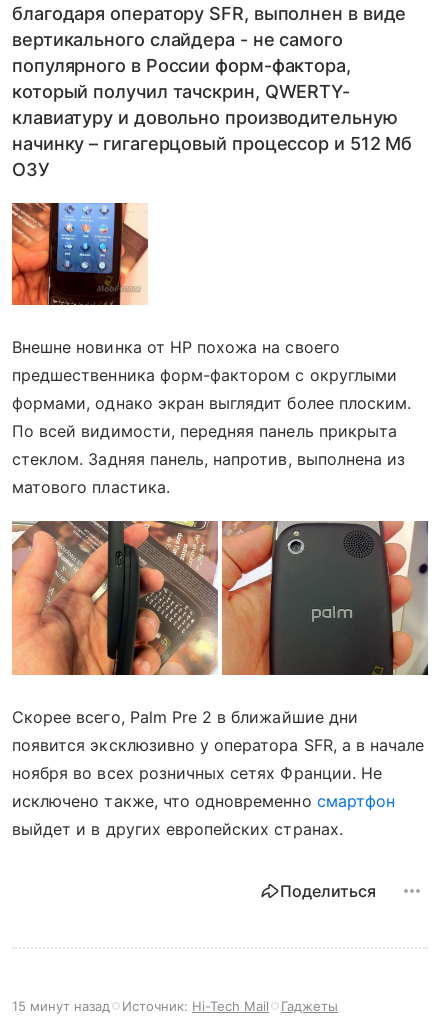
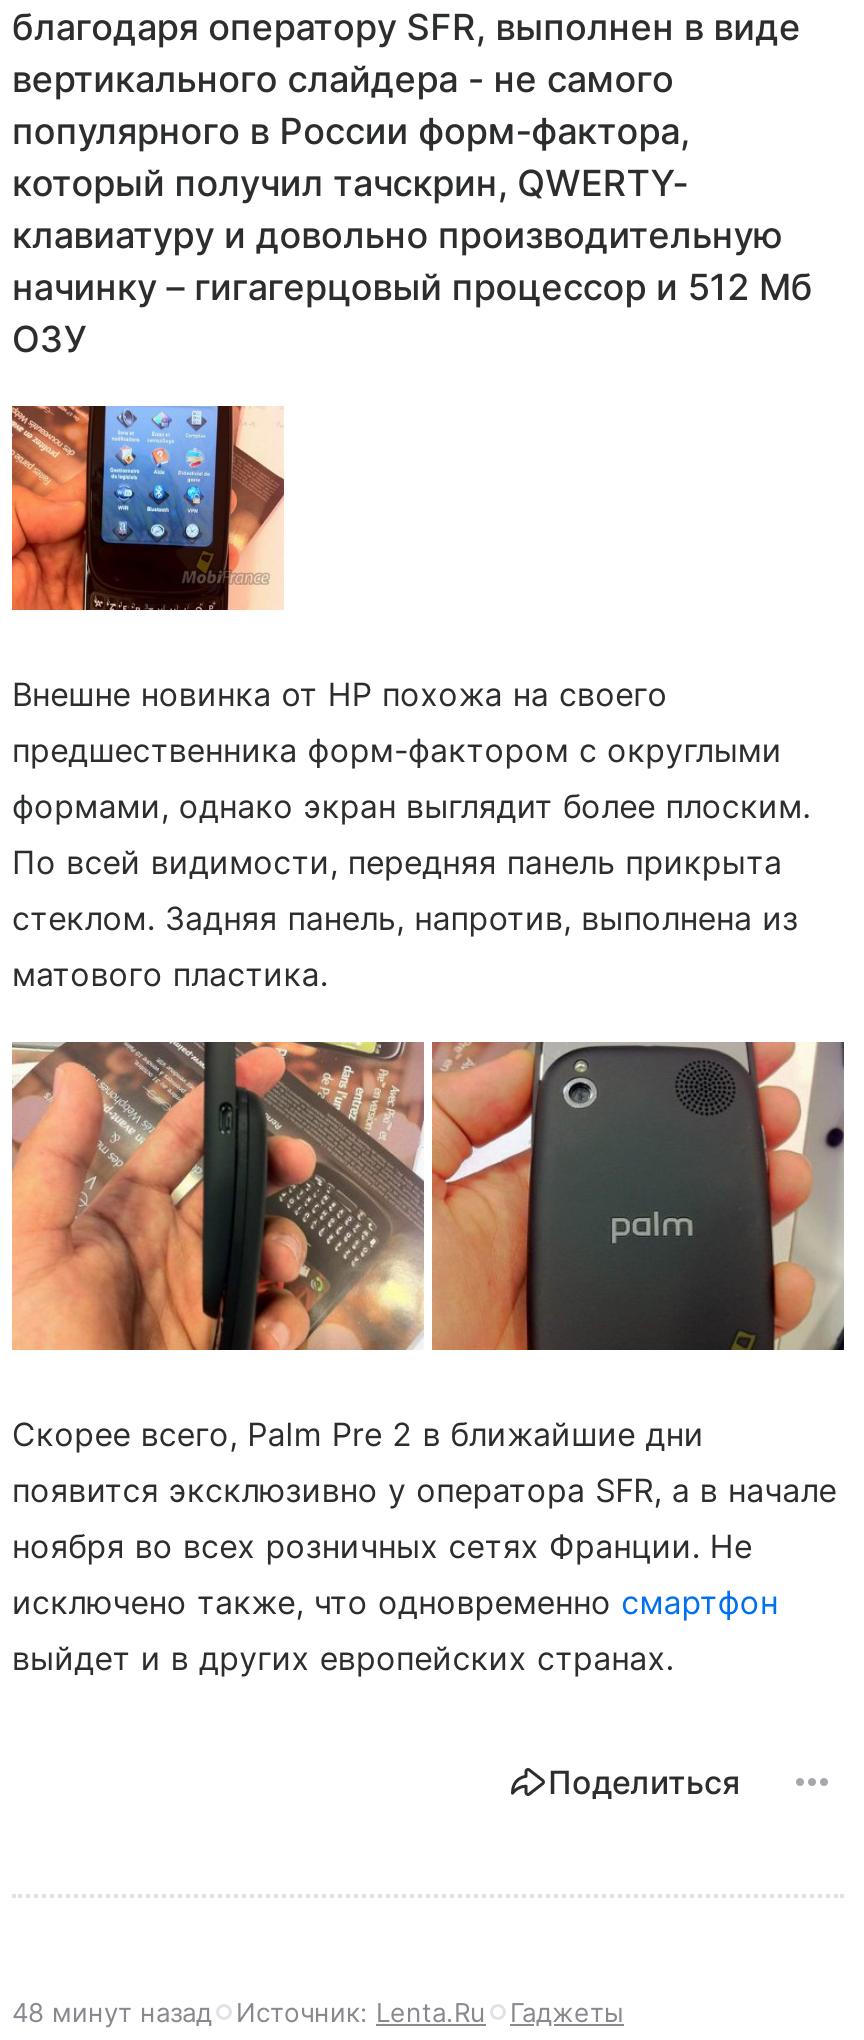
- 15 минут назад
- Источник: Hi-Tech Mail
+ 48 минут назад
+ Источник: Lenta.Ru
